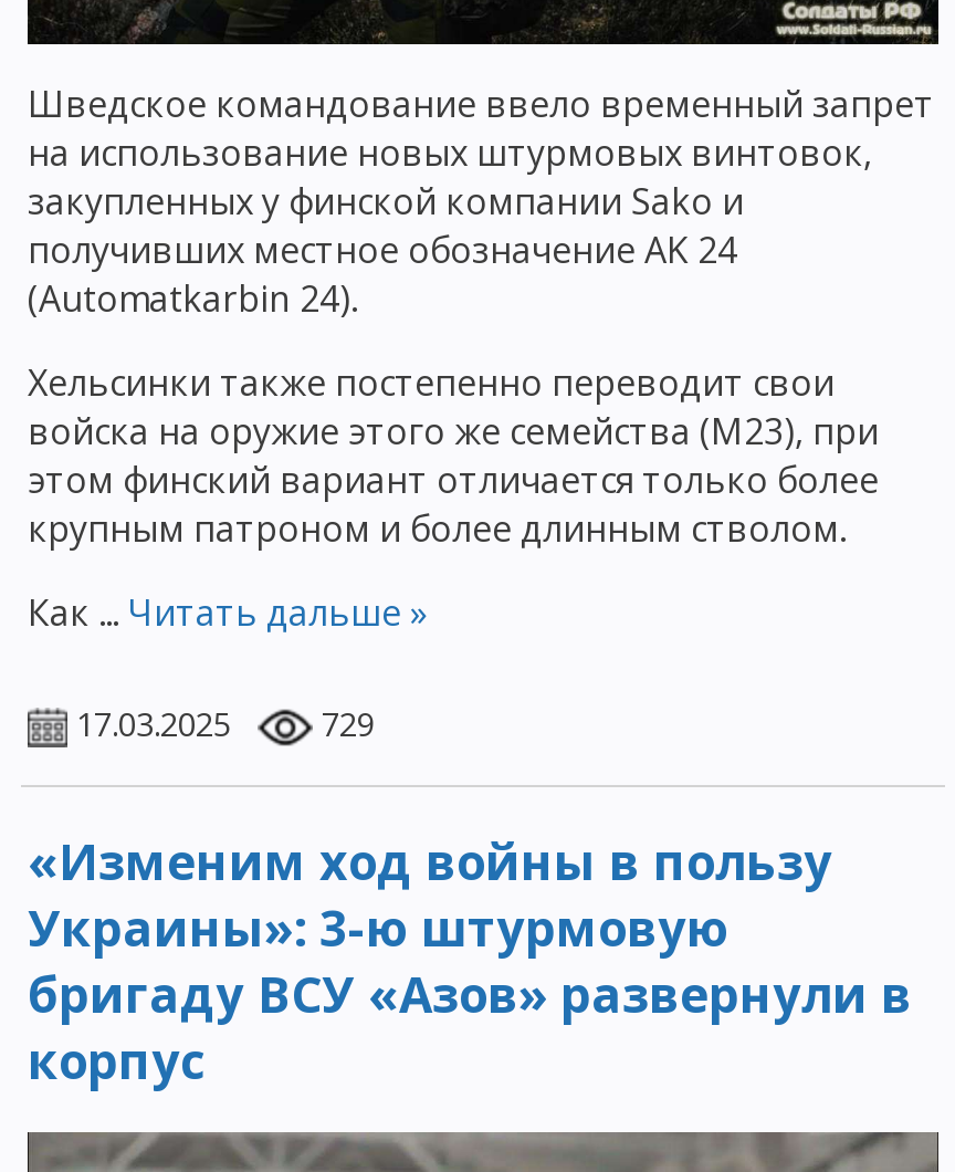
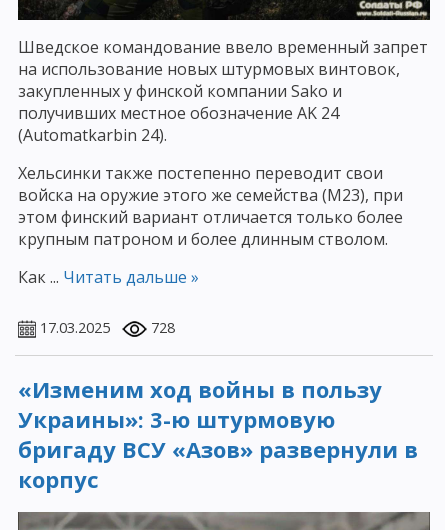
- 729
+ 728
